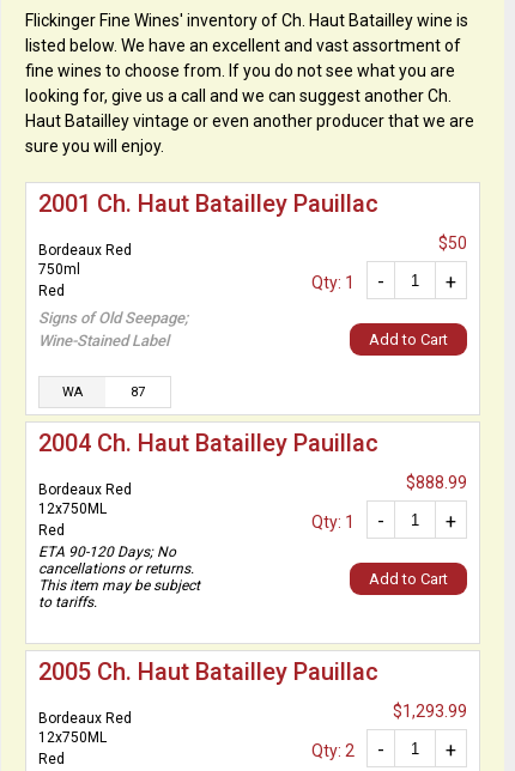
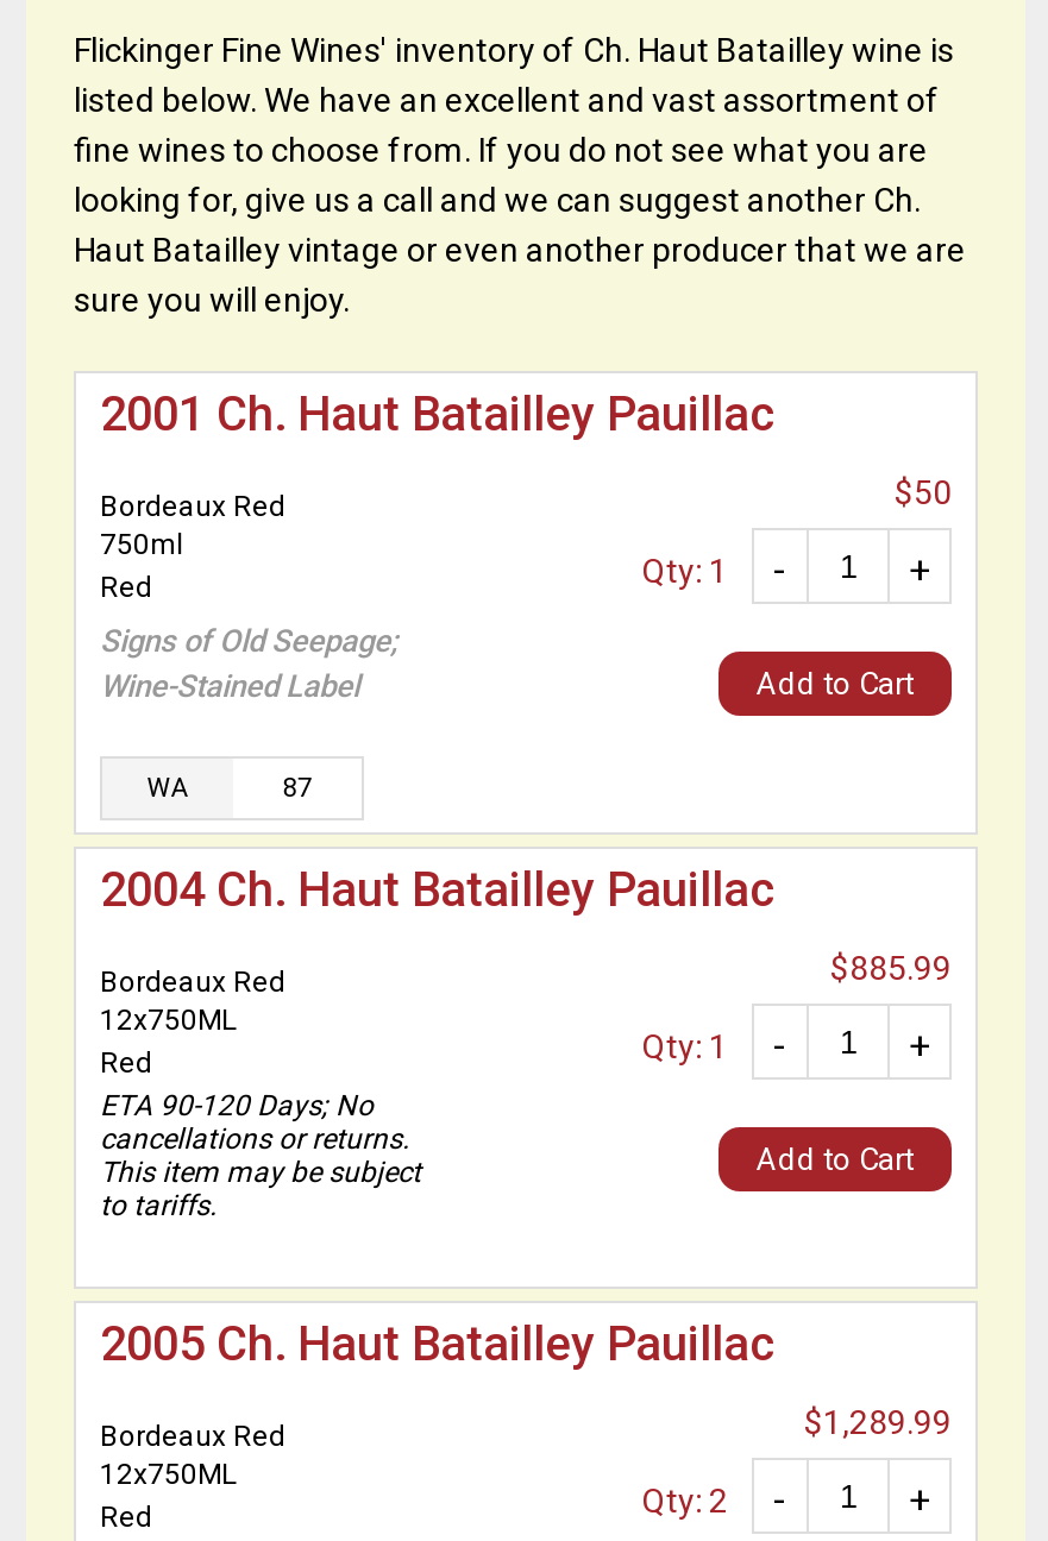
- $888.99
+ $885.99

- $1,293.99
+ $1,289.99
